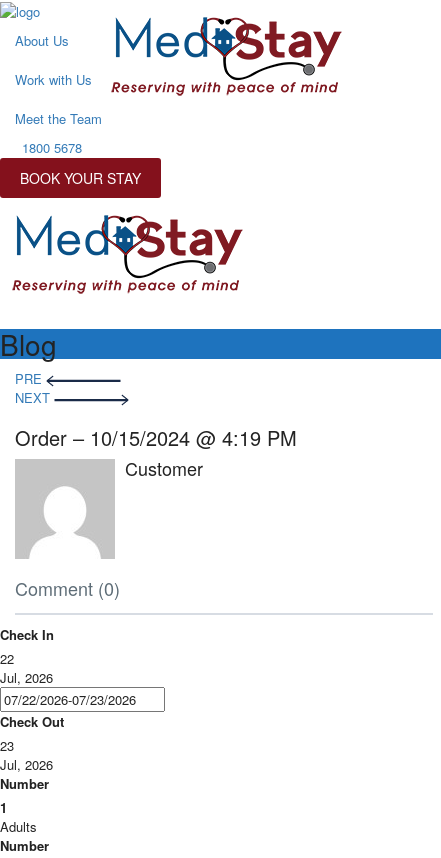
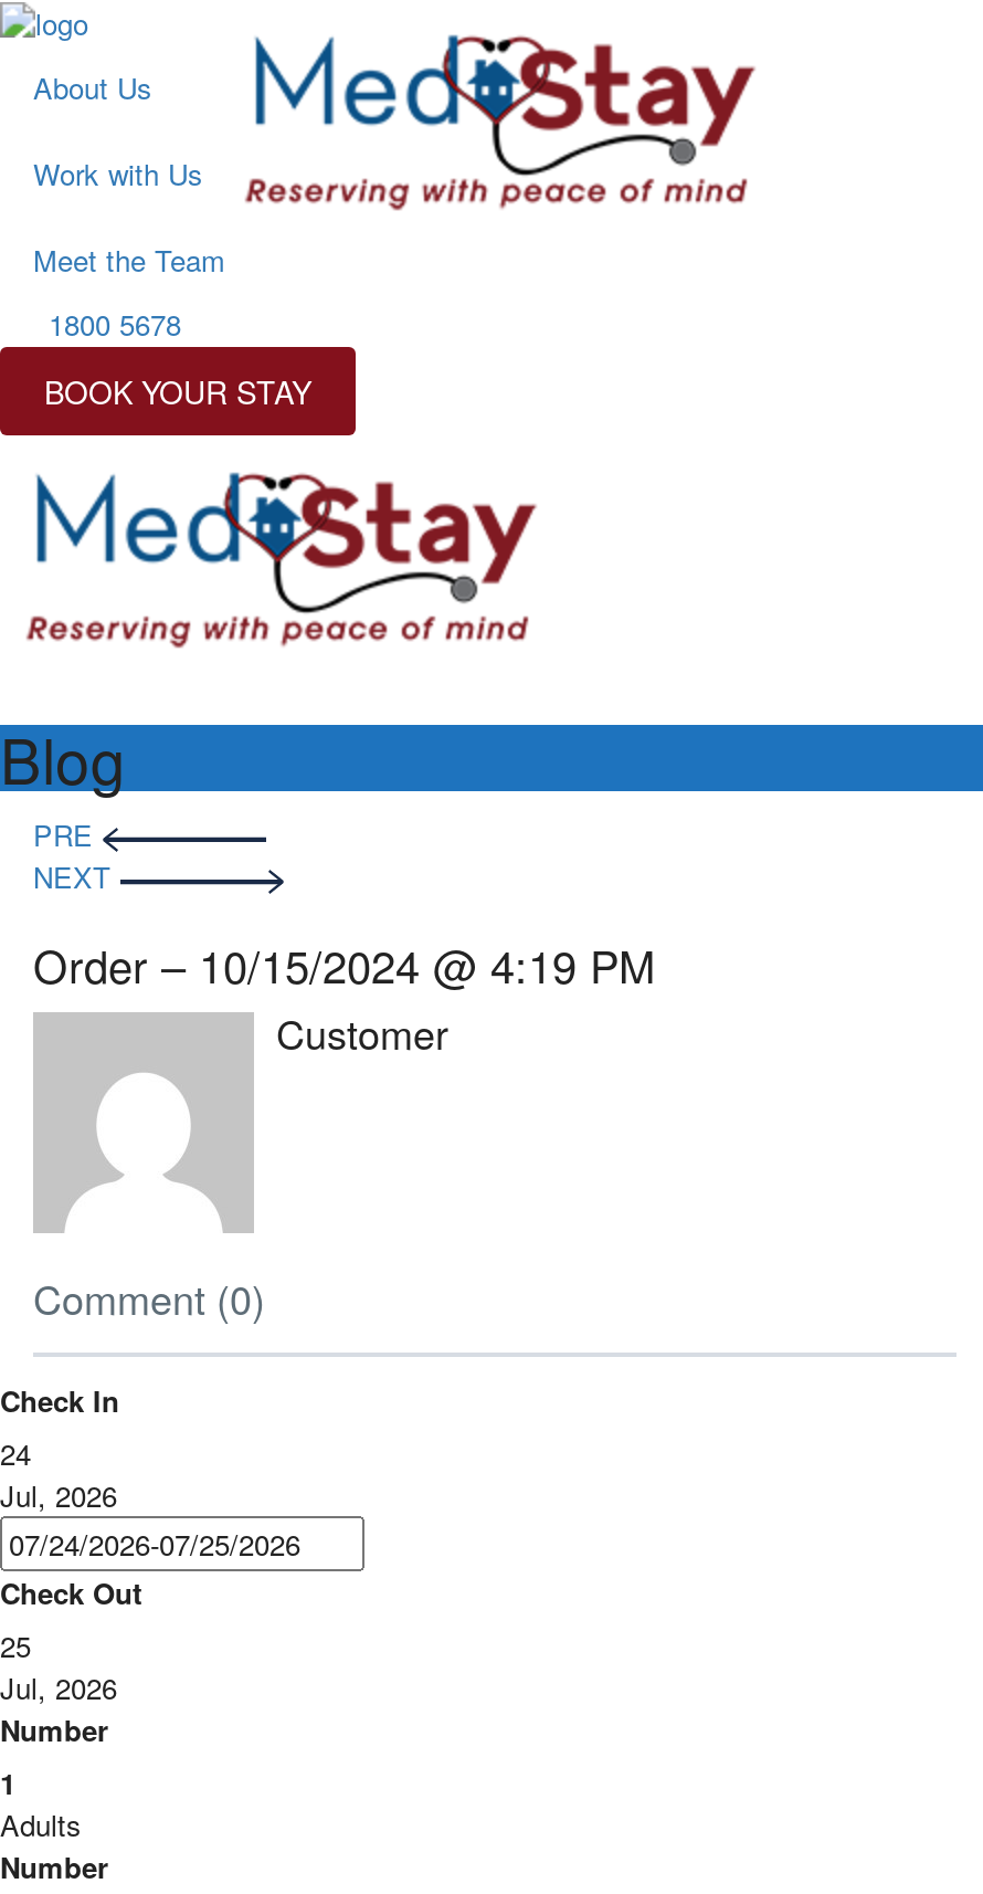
- 22
+ 24

- 23
+ 25
